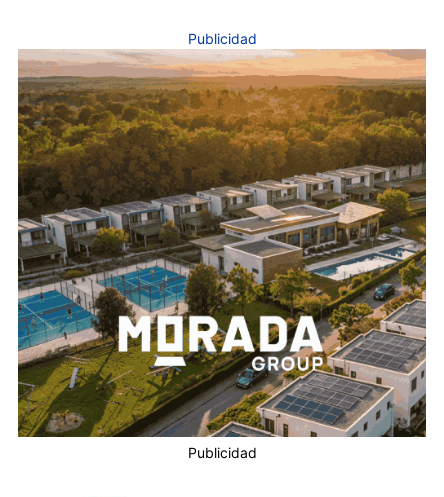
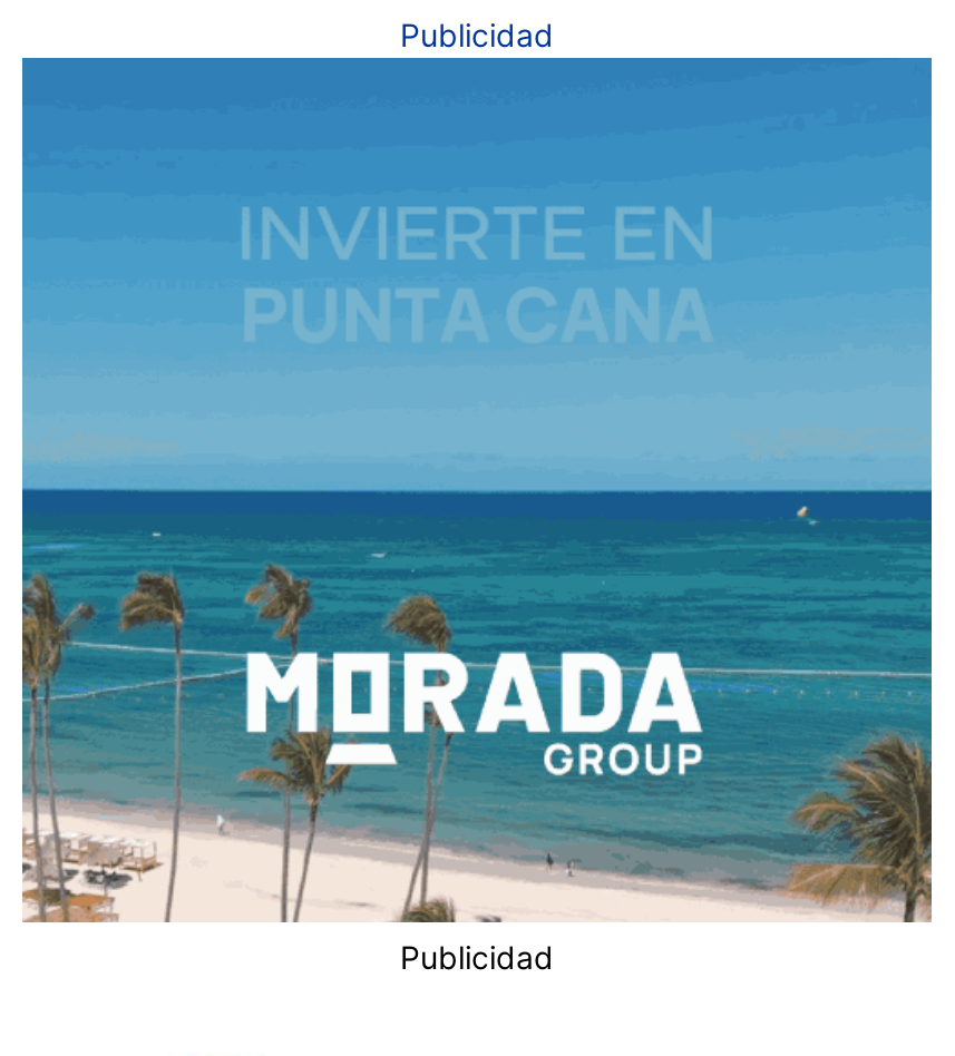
- [image]
+ [image]
